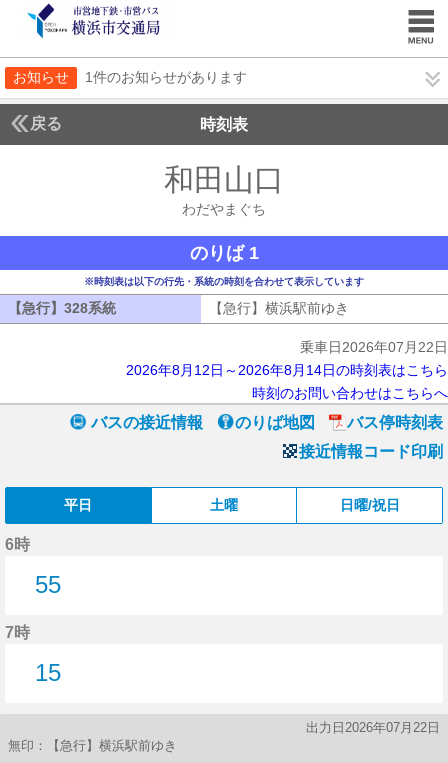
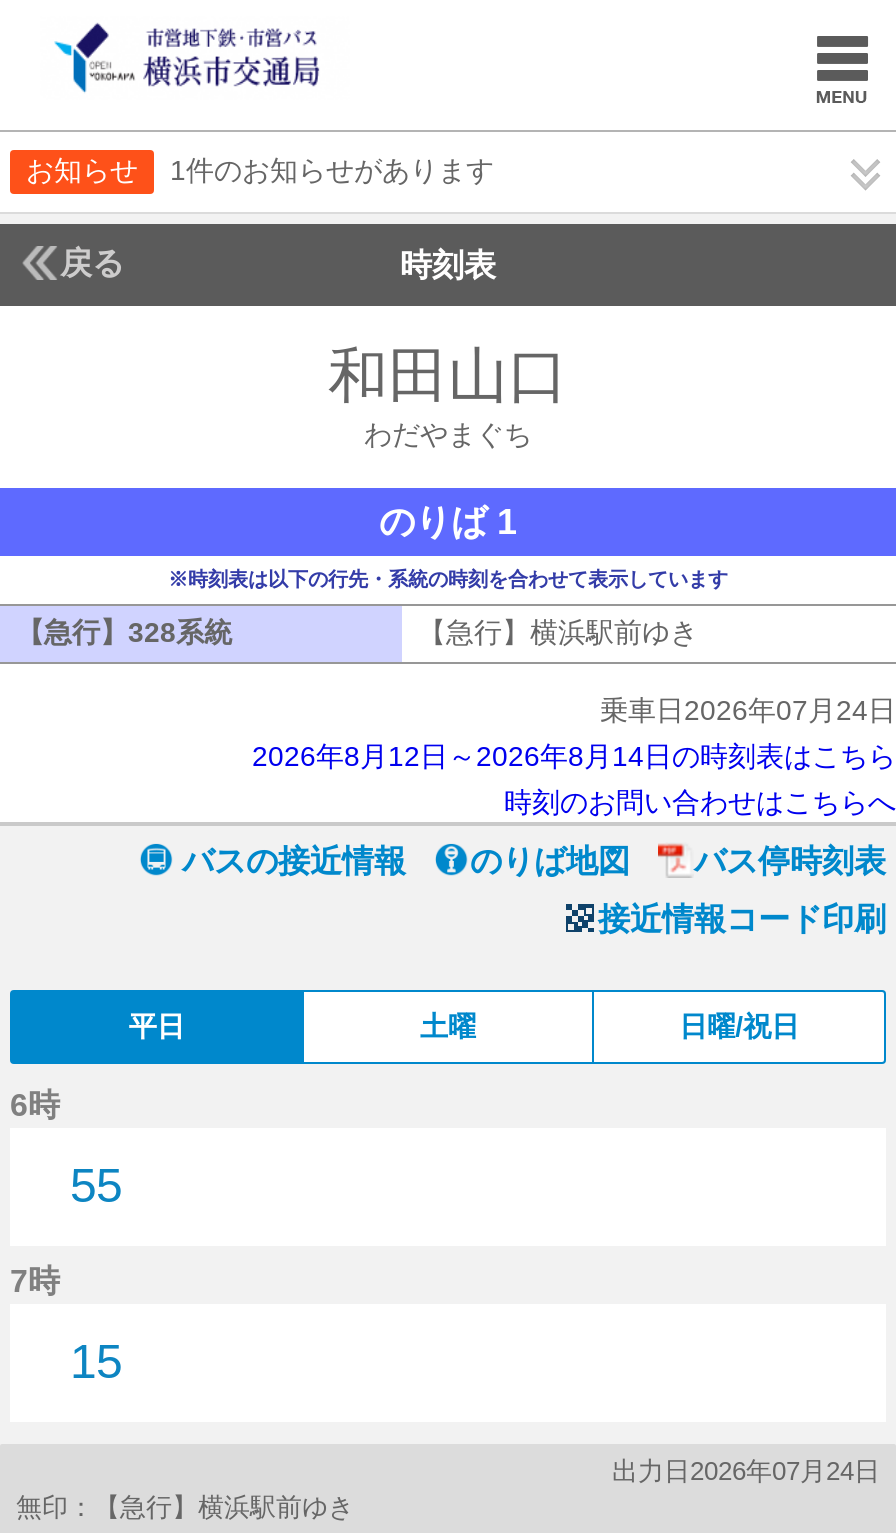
- 乗車日2026年07月22日
+ 乗車日2026年07月24日

- 出力日2026年07月22日
+ 出力日2026年07月24日
